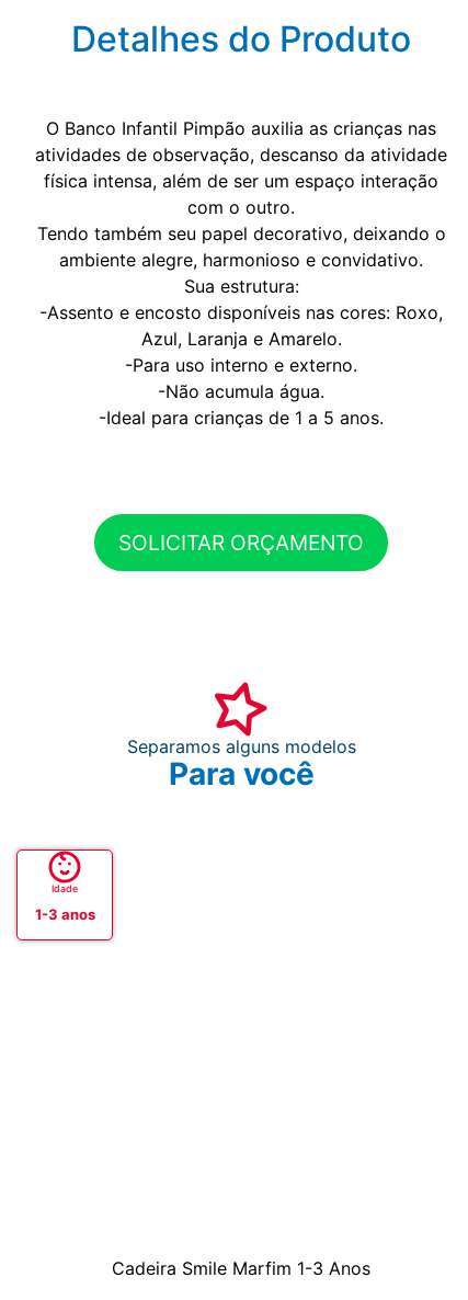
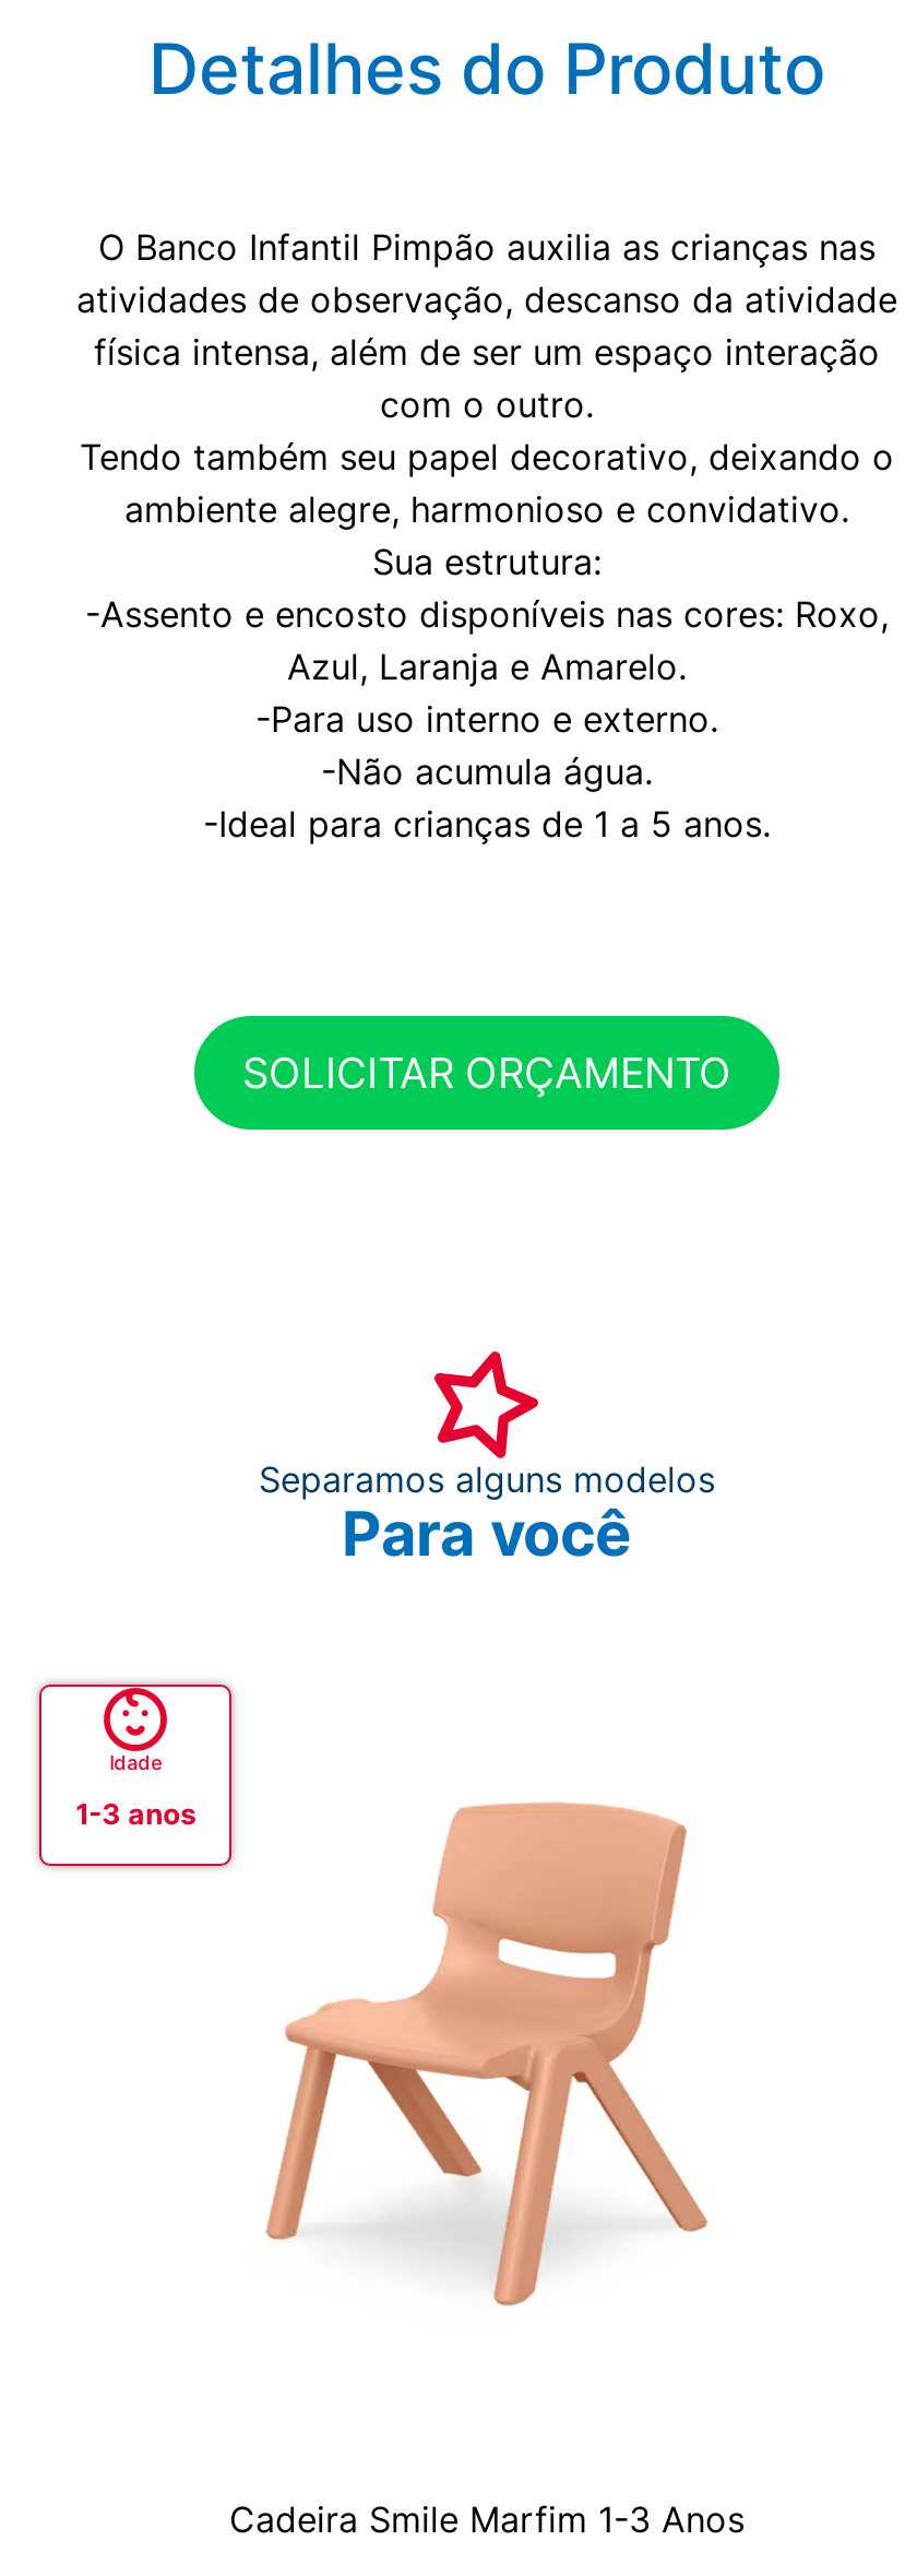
+ [image]
